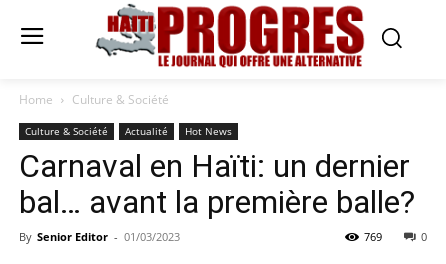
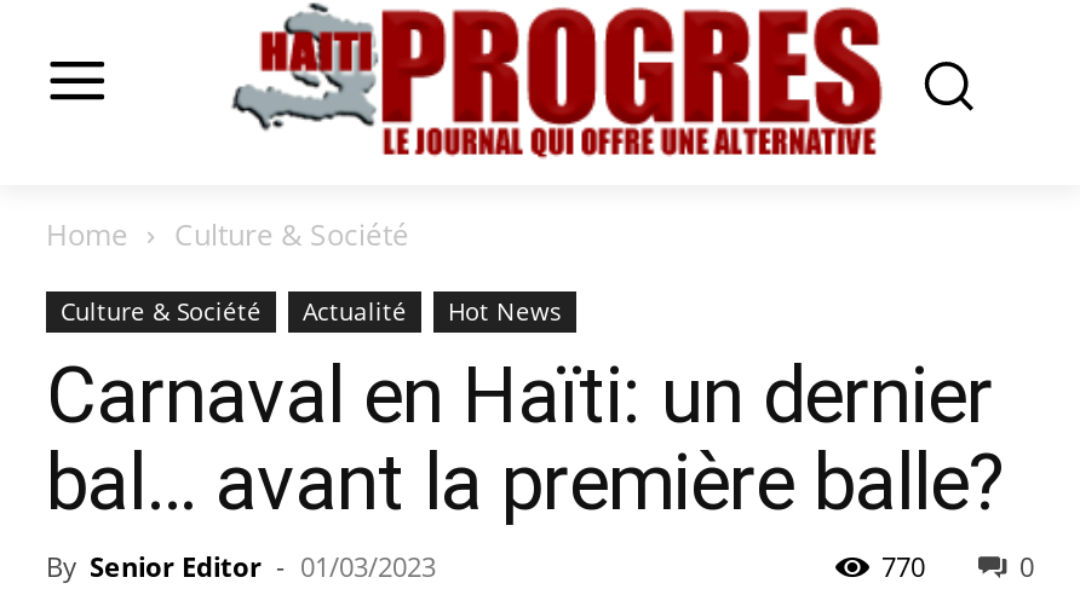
- 769
+ 770
